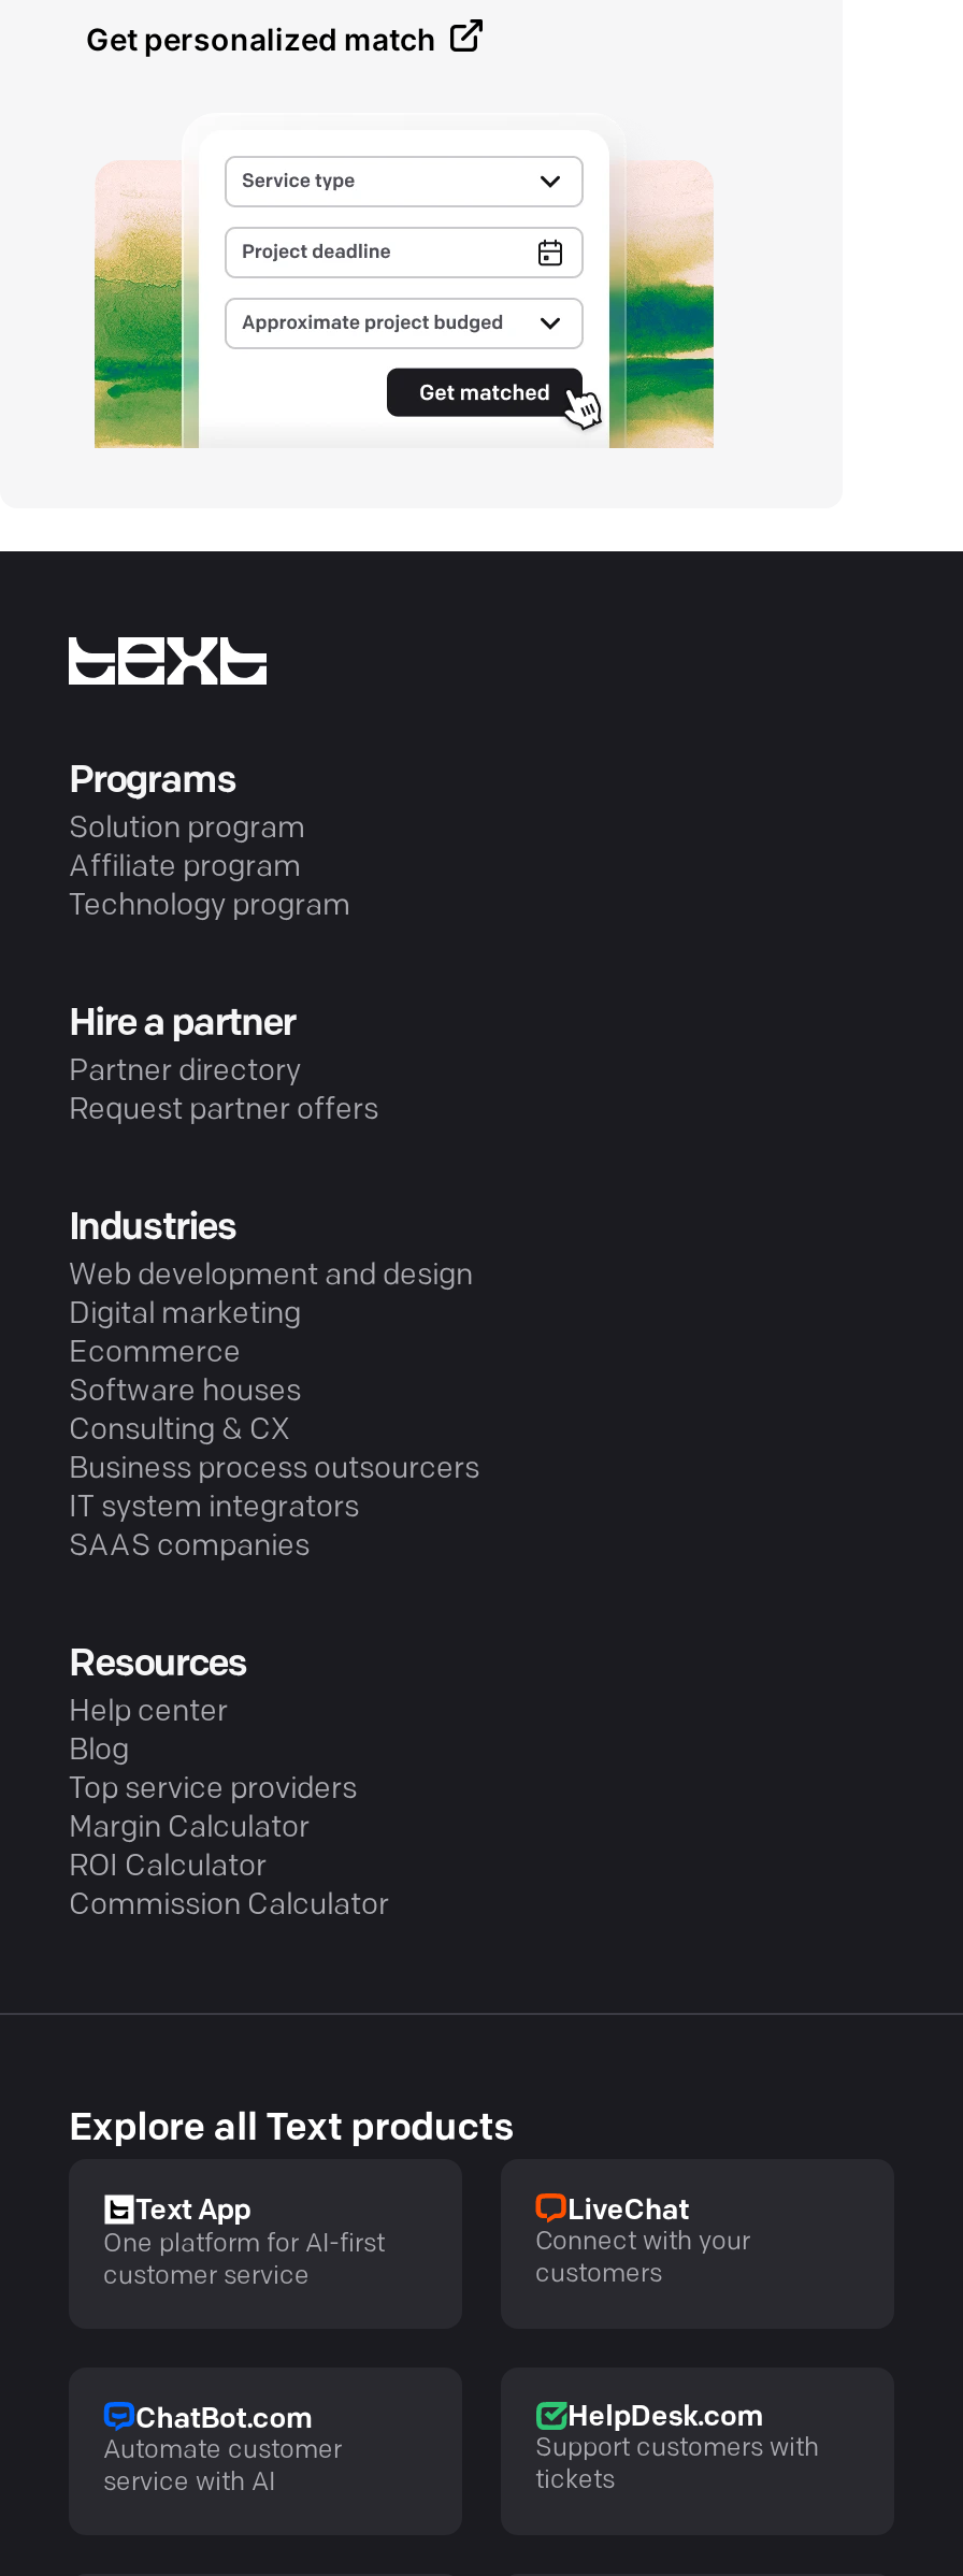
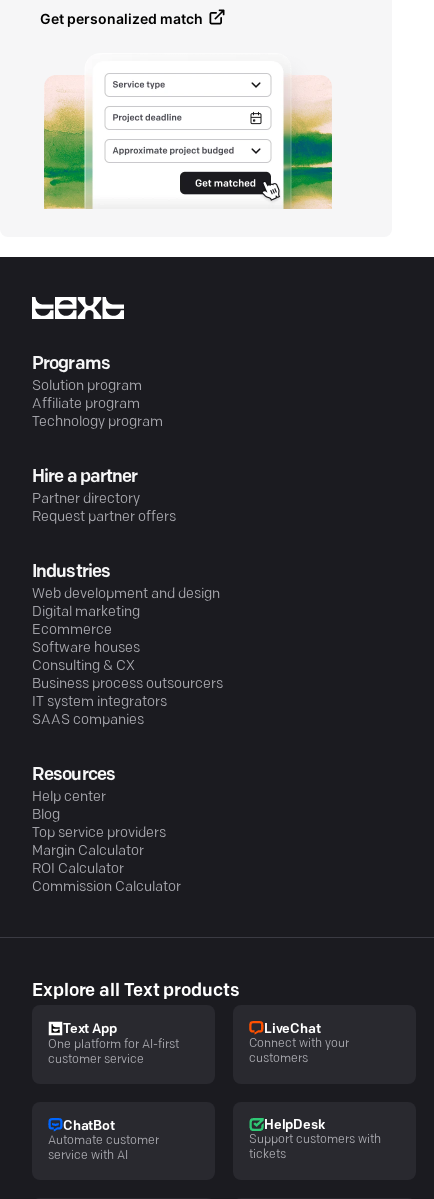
- ChatBot.com
+ ChatBot

- HelpDesk.com
+ HelpDesk
